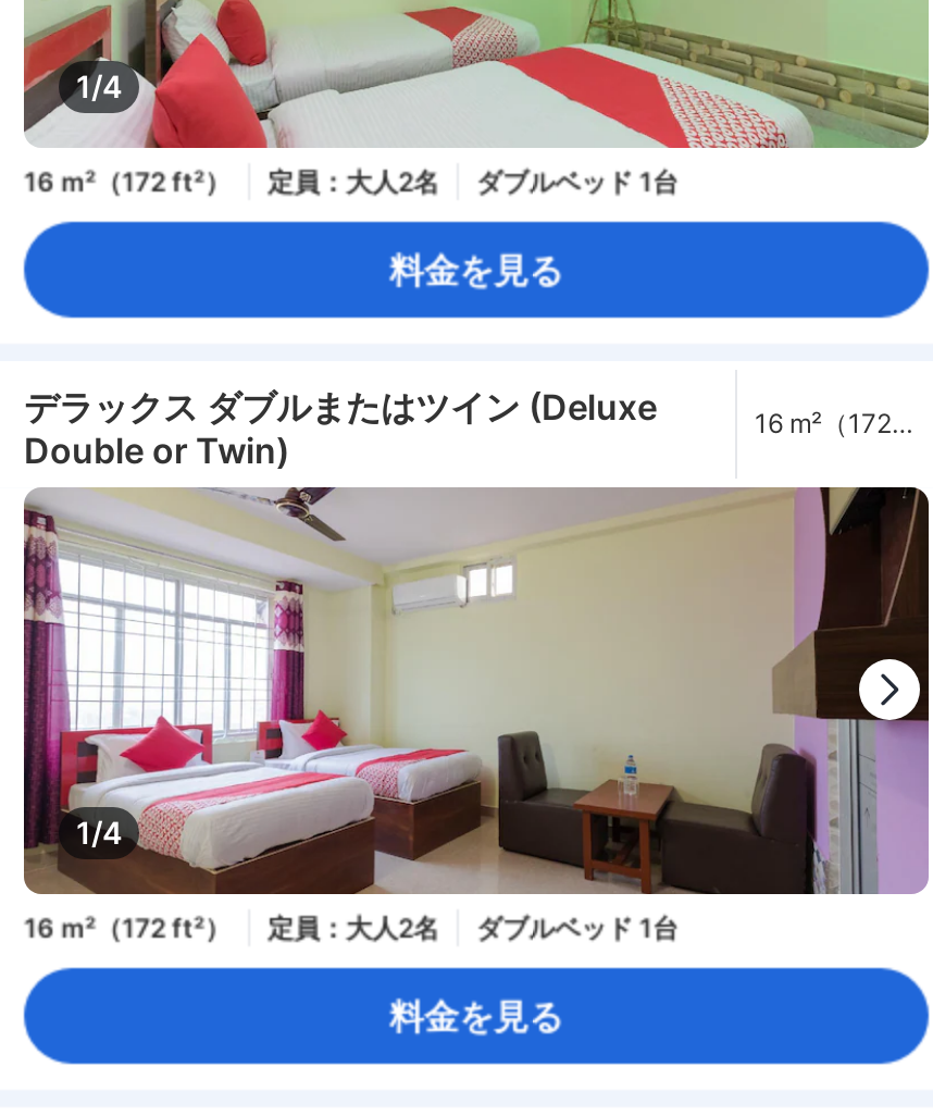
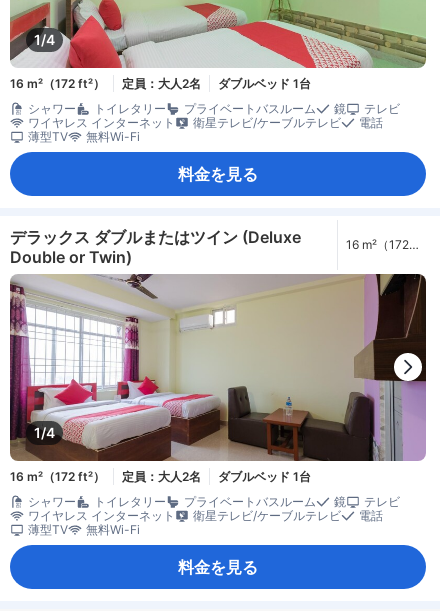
+ シャワー
+ トイレタリー
+ プライベートバスルーム
+ 鏡
+ テレビ
+ ワイヤレス インターネット
+ 衛星テレビ/ケーブルテレビ
+ 電話
+ 薄型TV
+ 無料Wi-Fi

+ シャワー
+ トイレタリー
+ プライベートバスルーム
+ 鏡
+ テレビ
+ ワイヤレス インターネット
+ 衛星テレビ/ケーブルテレビ
+ 電話
+ 薄型TV
+ 無料Wi-Fi
